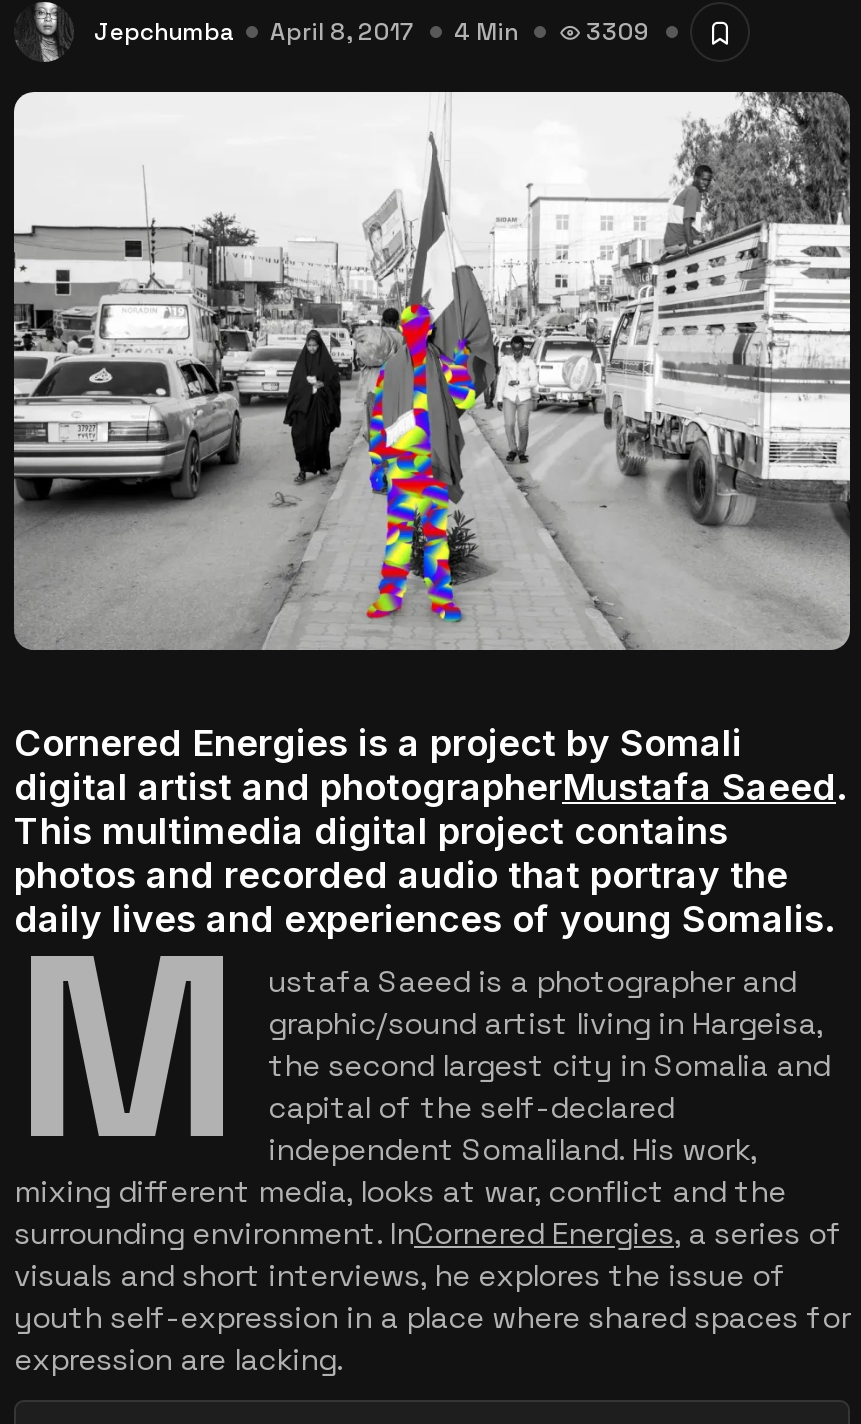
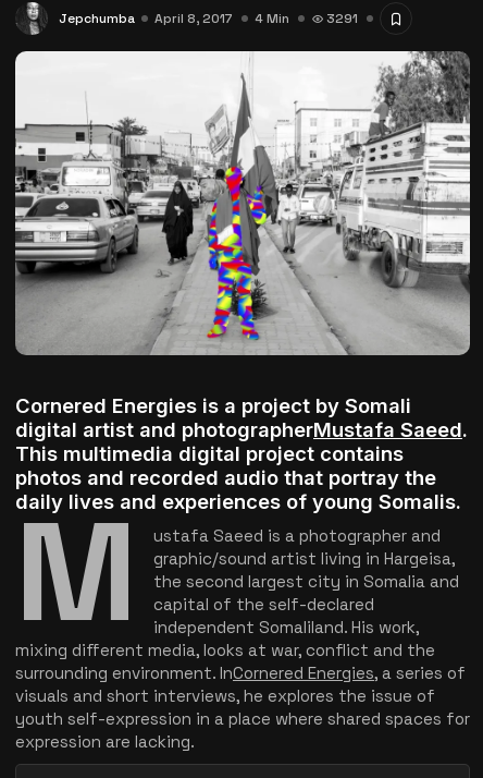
- 3309
+ 3291
